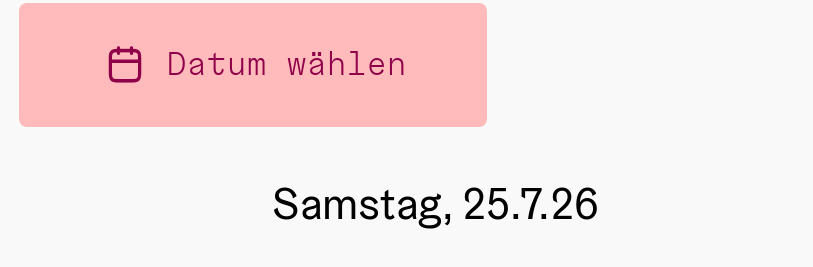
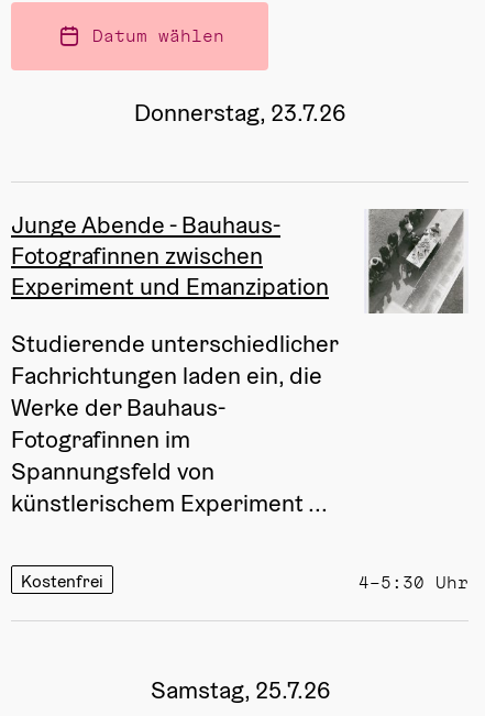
+ [image]
+ Junge Abende - Bauhaus-
+ Fotografinnen zwischen
+ Experiment und Emanzipation
+ Studierende unterschiedlicher
+ Fachrichtungen laden ein, die
+ Werke der Bauhaus-
+ Fotografinnen im
+ Spannungsfeld von
+ künstlerischem Experiment ...
+ Kostenfrei
+ 4–5:30 Uhr

+ Donnerstag, 23.7.26
